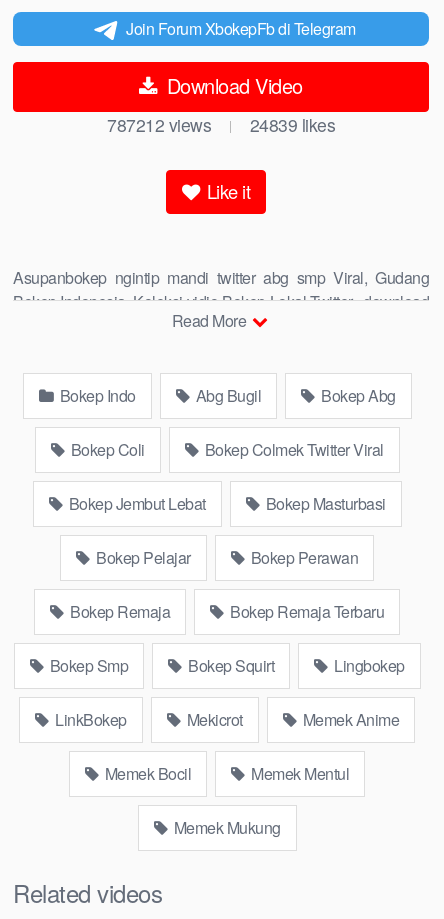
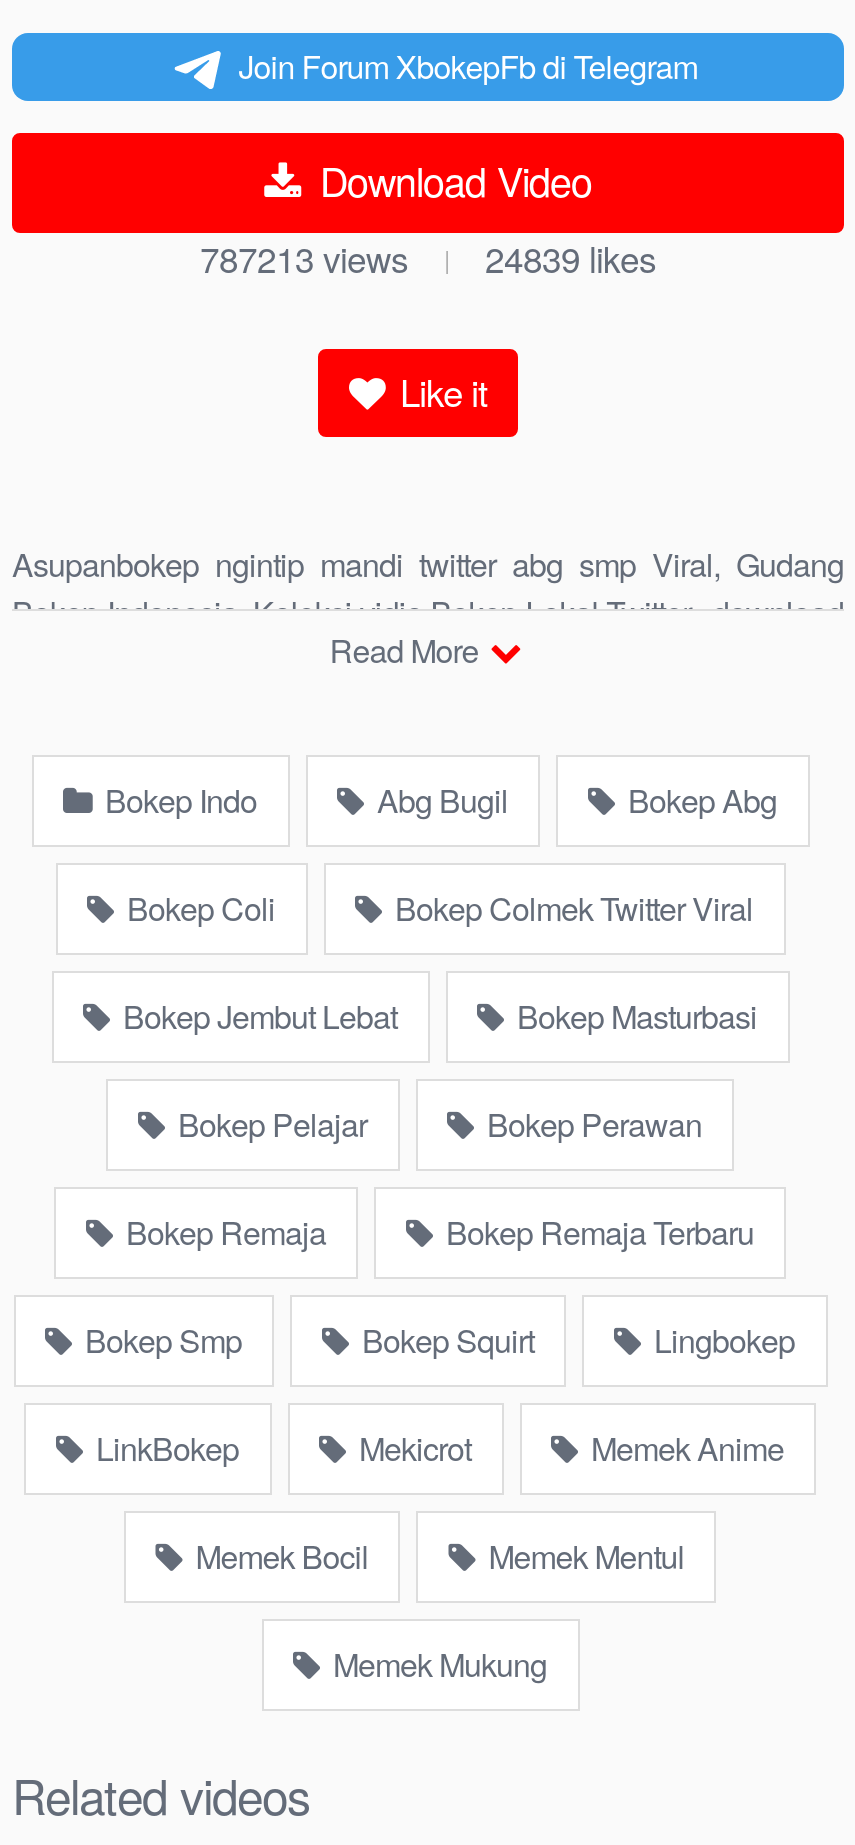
- 787212views
+ 787213views
